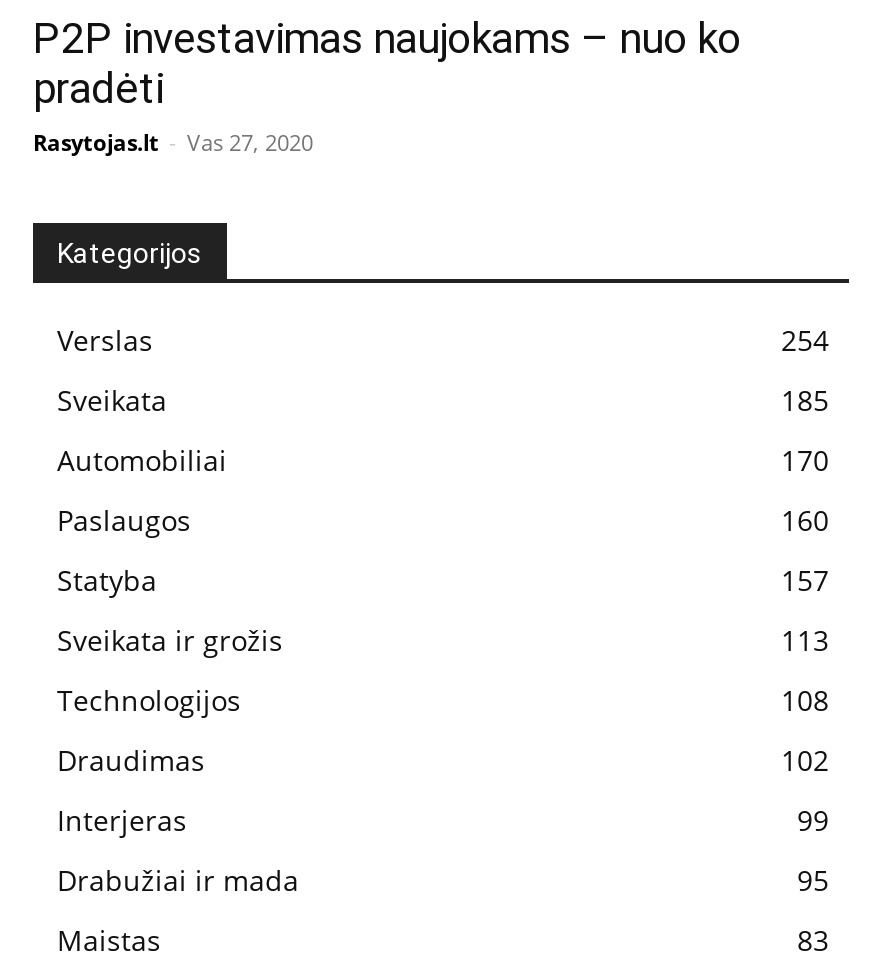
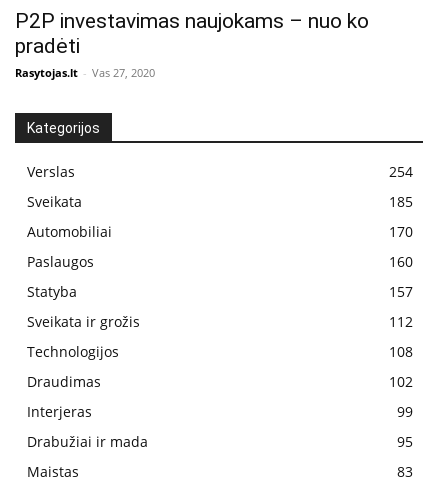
- 113
+ 112
